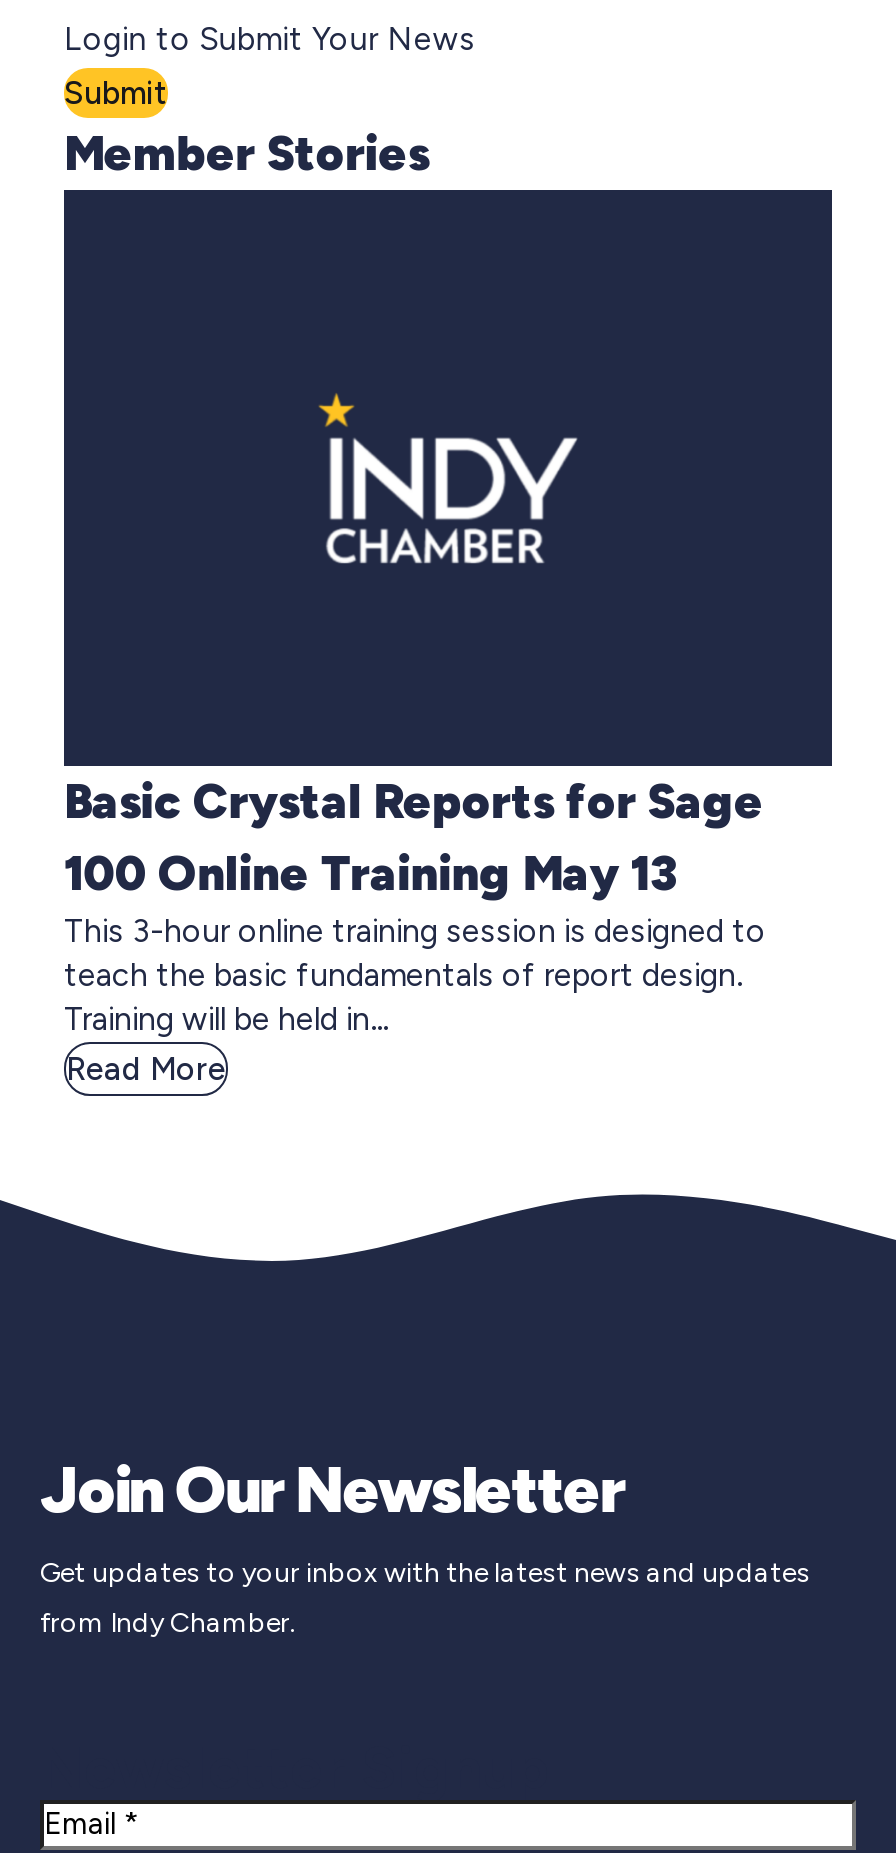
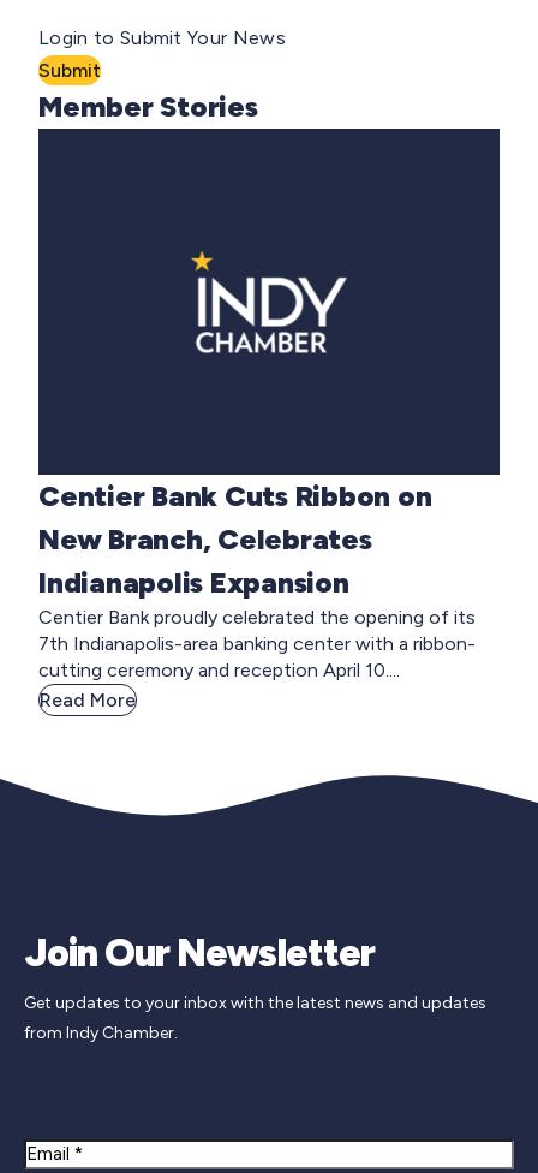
- Basic Crystal Reports for Sage
- 100 Online Training May 13
- This 3-hour online training session is designed to
- teach the basic fundamentals of report design.
- Training will be held in...
+ Centier Bank Cuts Ribbon on
+ New Branch, Celebrates
+ Indianapolis Expansion
+ Centier Bank proudly celebrated the opening of its
+ 7th Indianapolis-area banking center with a ribbon-
+ cutting ceremony and reception April 10....
